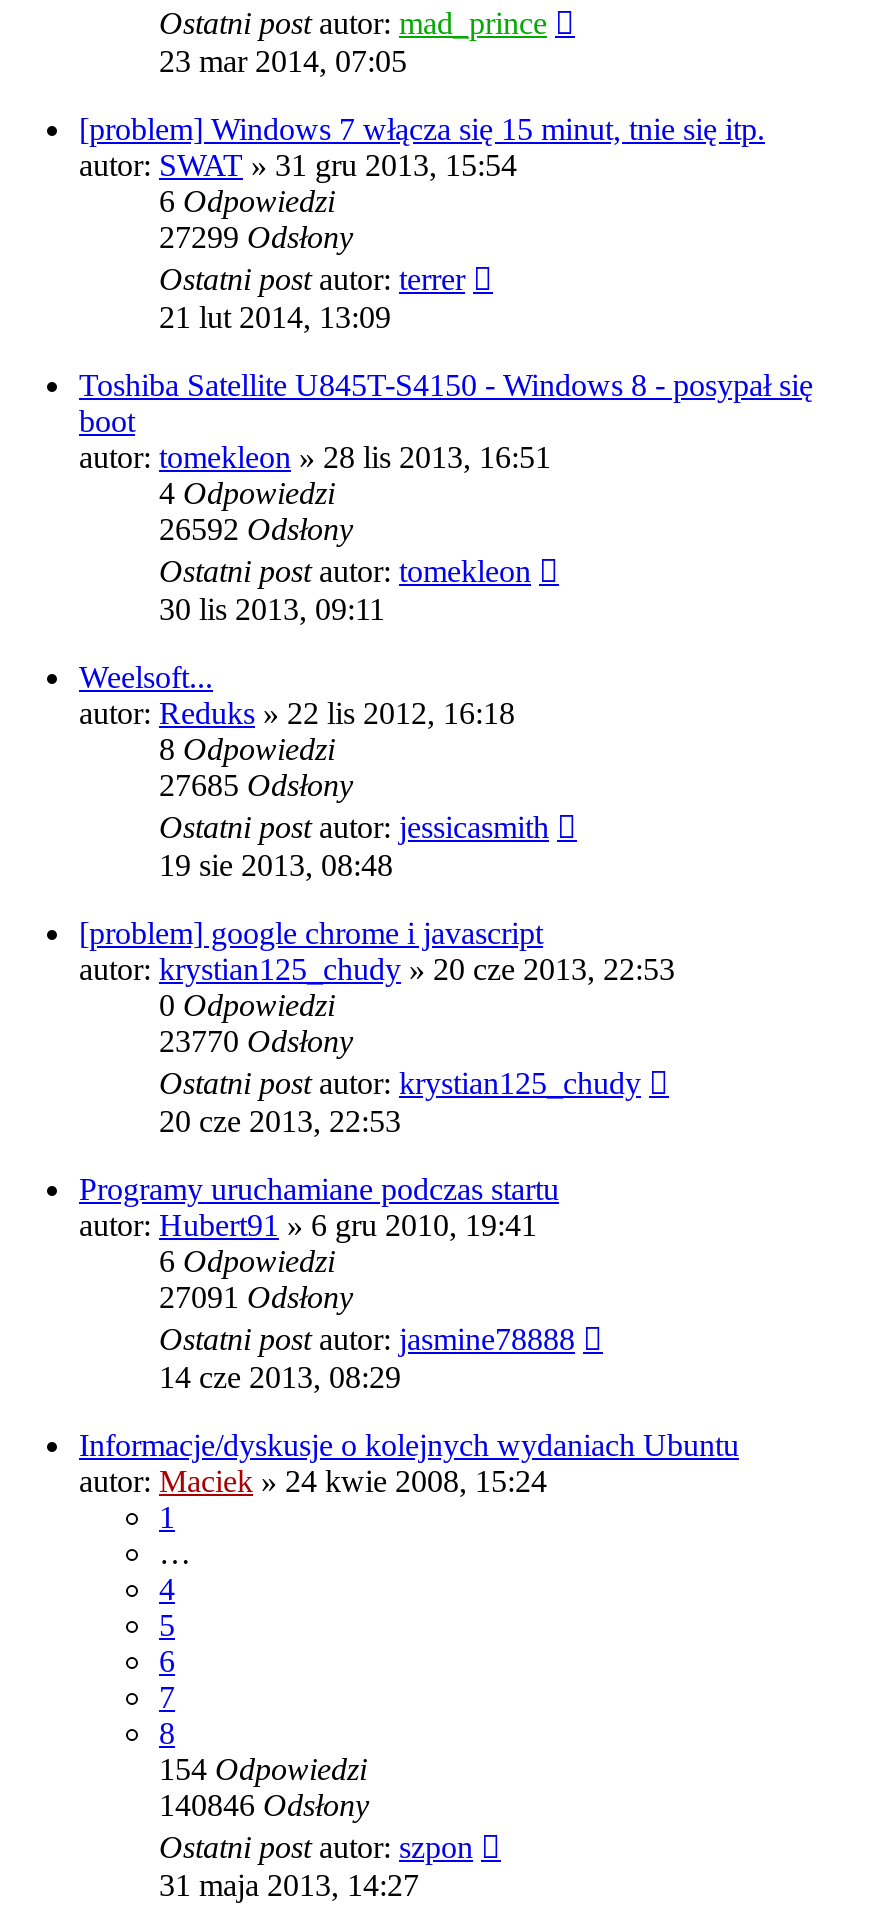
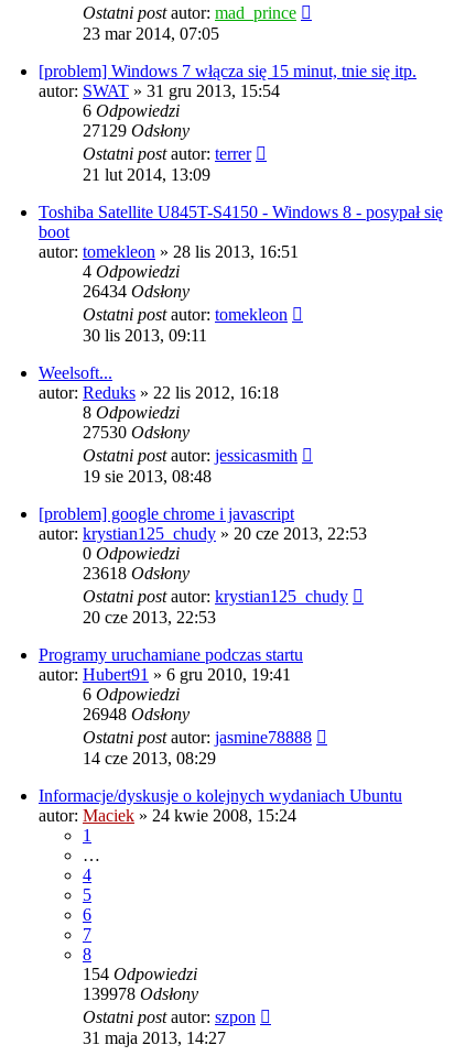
- 27299 Odsłony
+ 27129 Odsłony

- 26592 Odsłony
+ 26434 Odsłony

- 27685 Odsłony
+ 27530 Odsłony

- 23770 Odsłony
+ 23618 Odsłony

- 27091 Odsłony
+ 26948 Odsłony

- 140846Odsłony
+ 139978Odsłony
